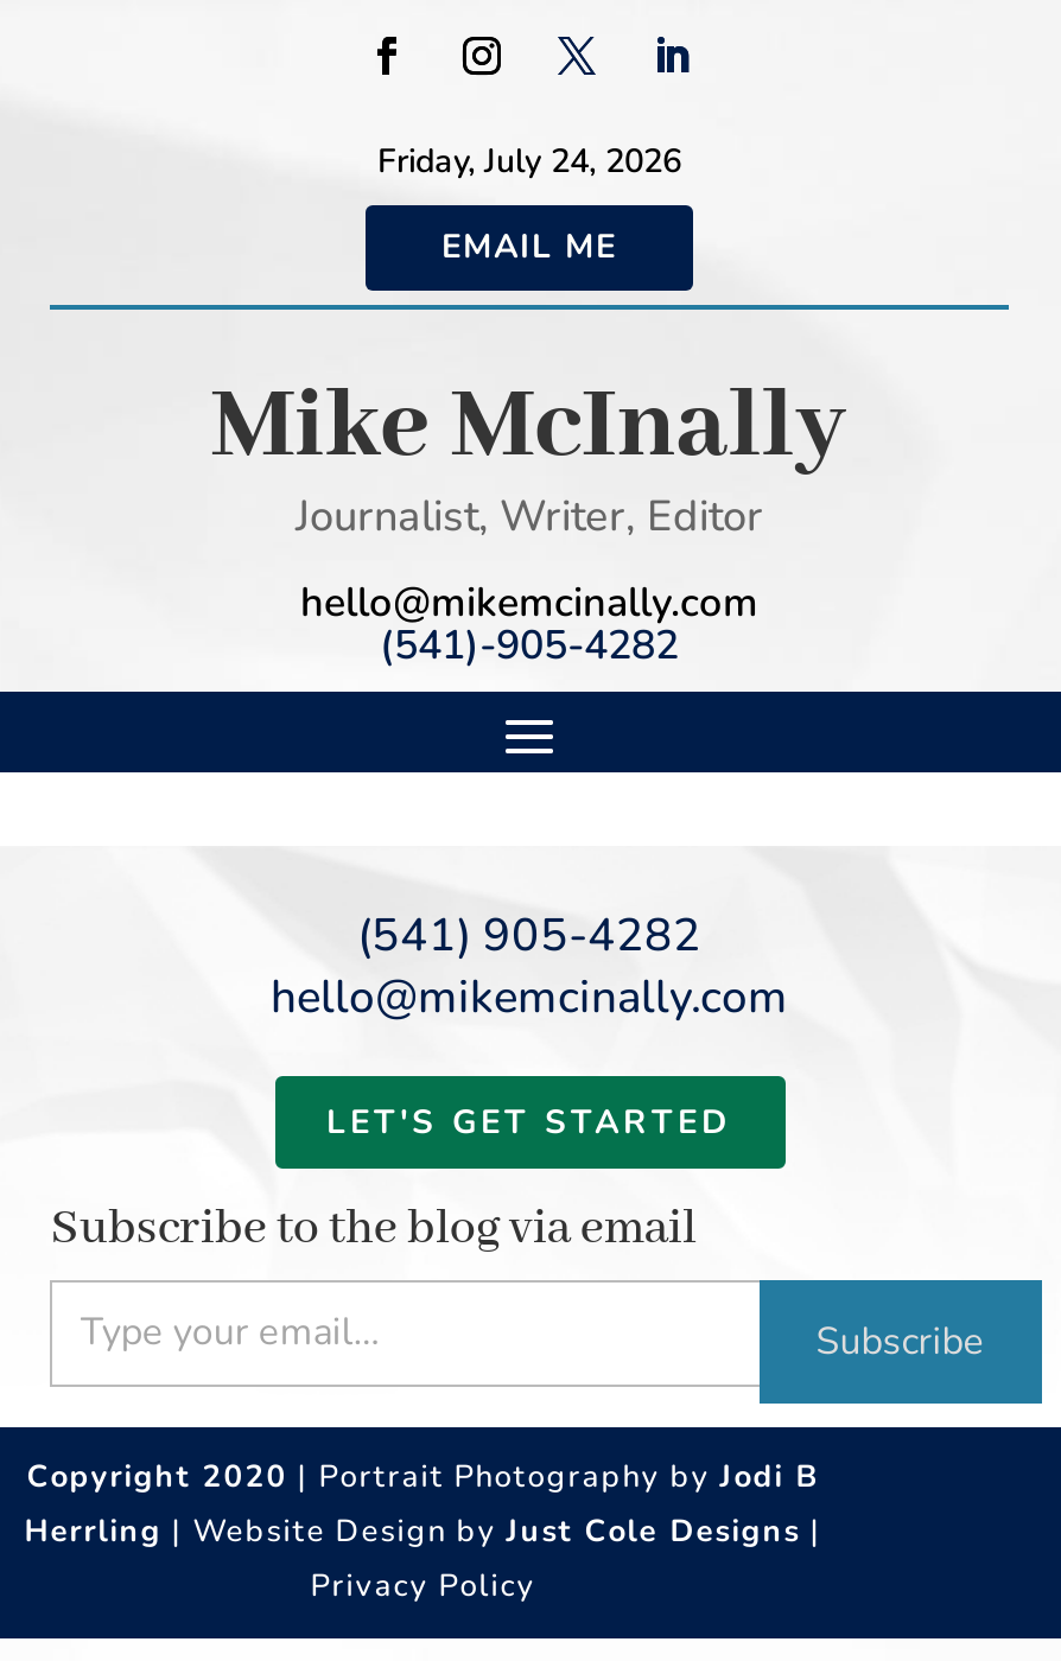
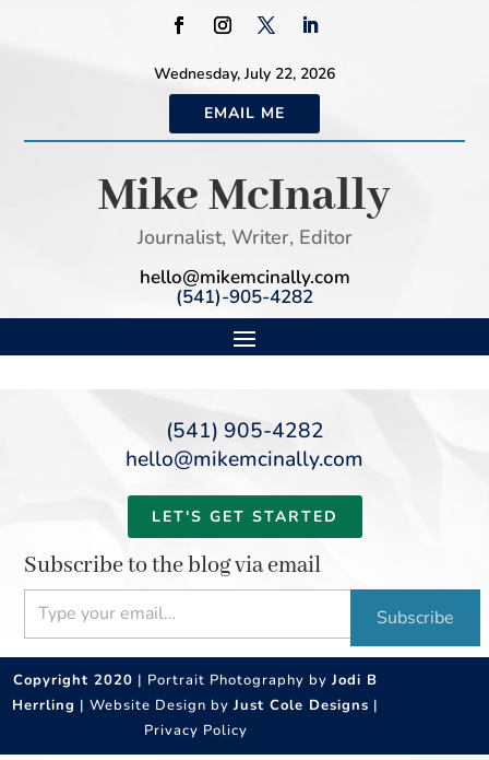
- Friday, July 24, 2026
+ Wednesday, July 22, 2026
